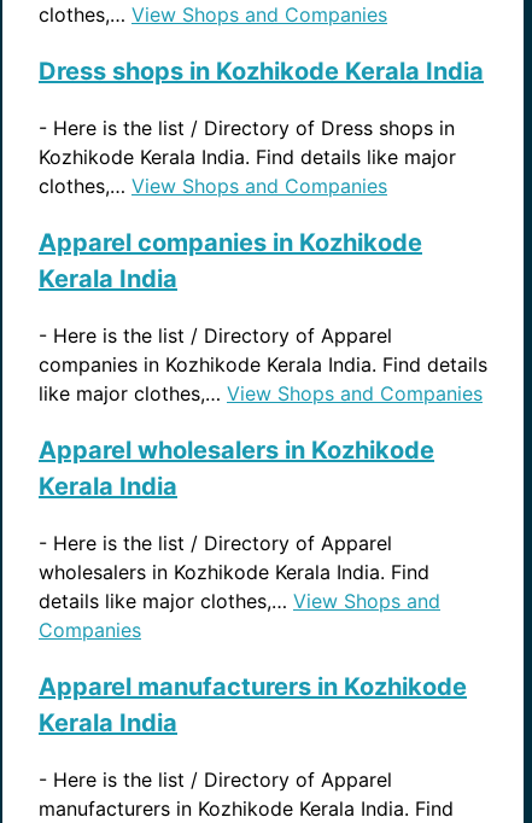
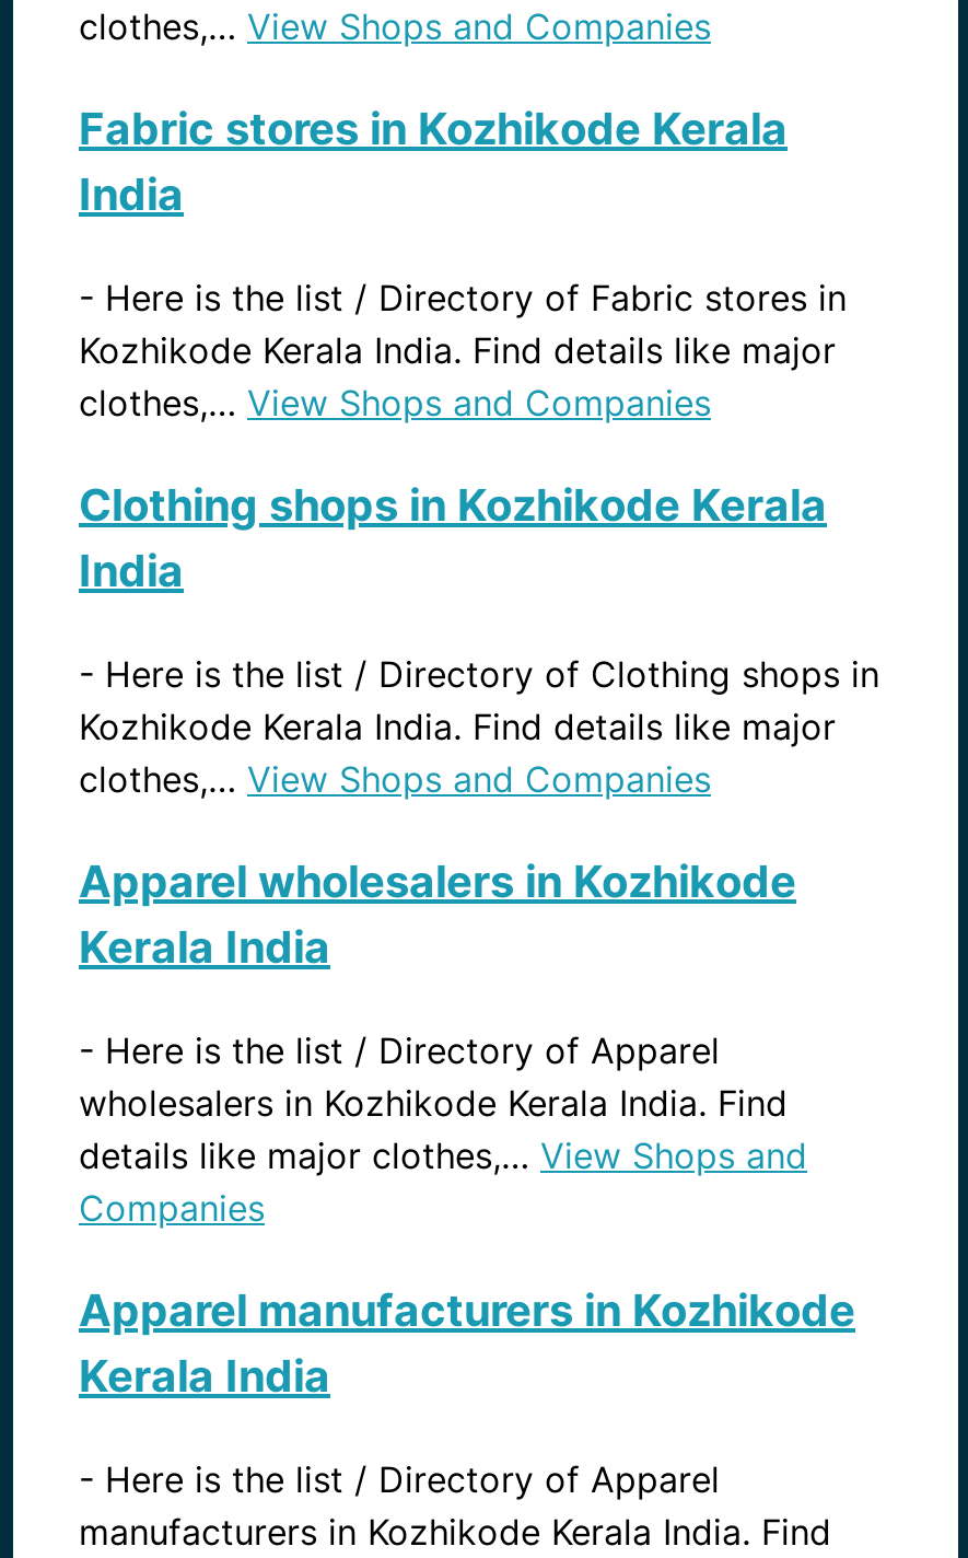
- Dress shops in Kozhikode Kerala India
+ Fabric stores in Kozhikode Kerala
+ India

- - Here is the list / Directory of Dress shops in
+ - Here is the list / Directory of Fabric stores in

- Apparel companies in Kozhikode
- Kerala India
+ Clothing shops in Kozhikode Kerala
+ India

- - Here is the list / Directory of Apparel
- companies in Kozhikode Kerala India. Find details
- like major clothes,… View Shops and Companies
+ - Here is the list / Directory of Clothing shops in
+ Kozhikode Kerala India. Find details like major
+ clothes,… View Shops and Companies
